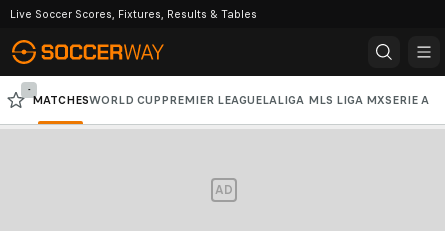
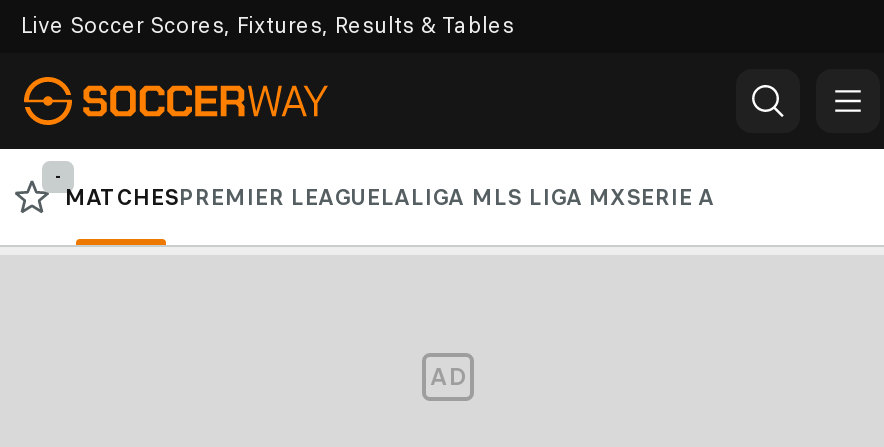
- MATCHESWORLD CUP PREMIER LEAGUELALIGA MLS LIGA MXSERIE A
+ MATCHESPREMIER LEAGUELALIGA MLS LIGA MXSERIE A
